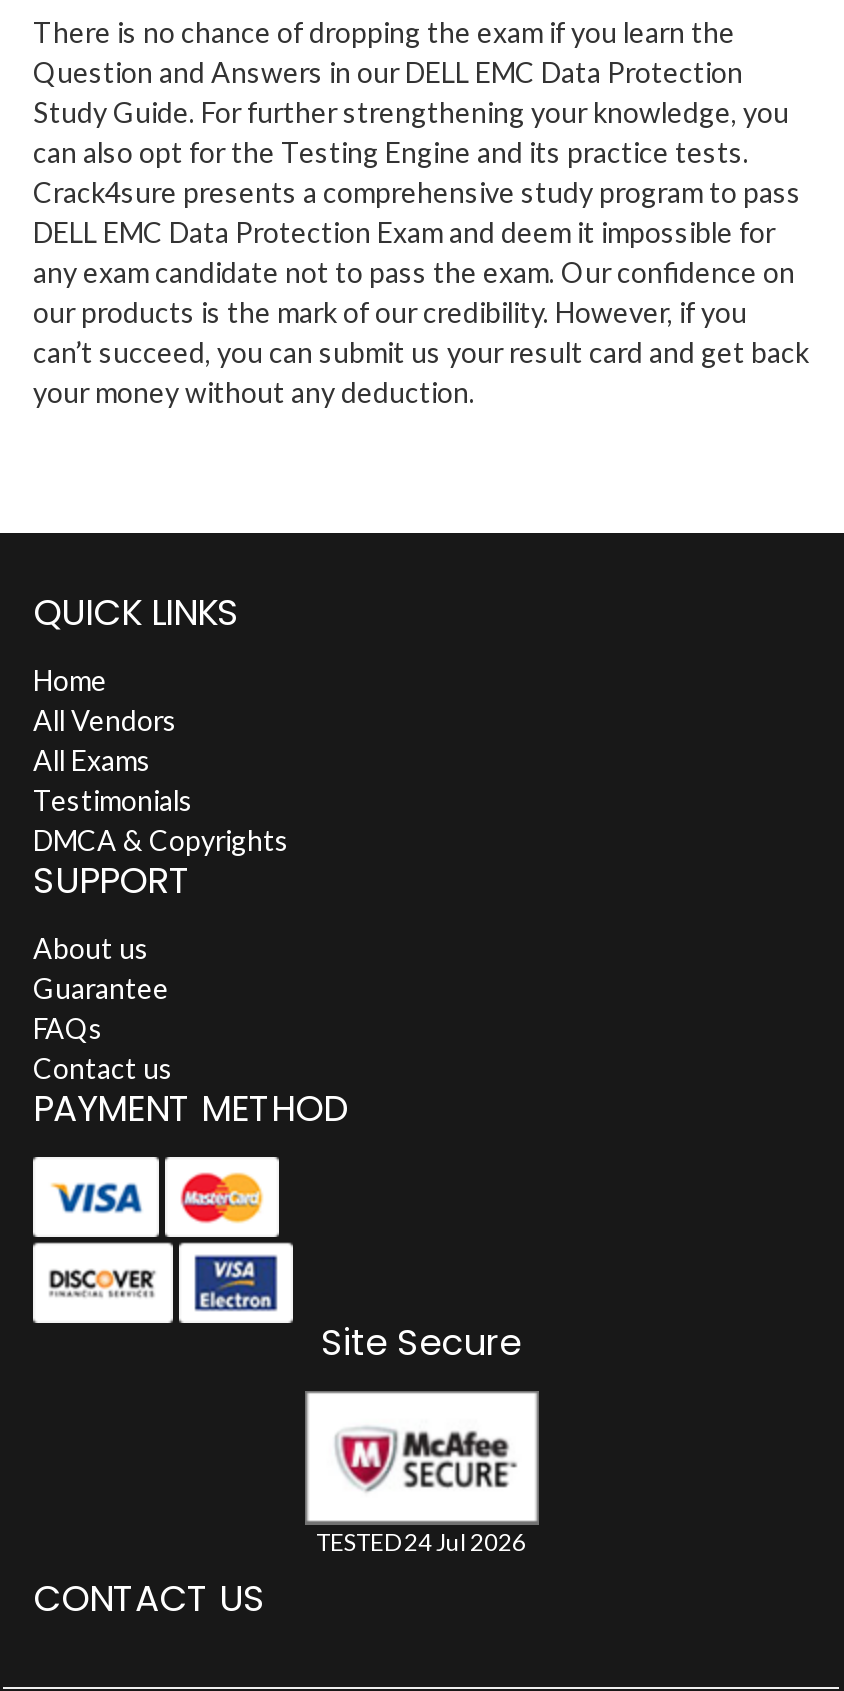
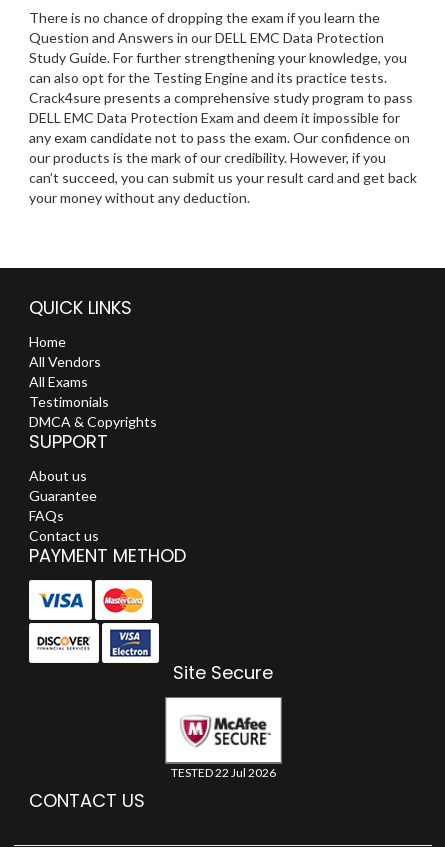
- TESTED 24 Jul 2026
+ TESTED 22 Jul 2026
